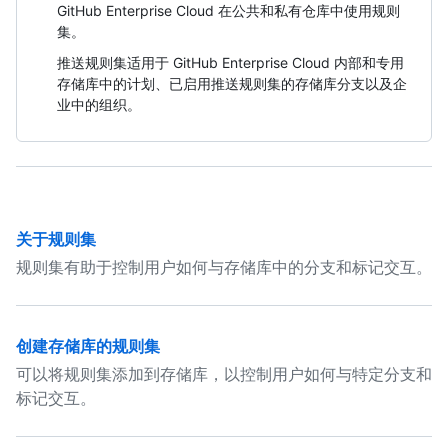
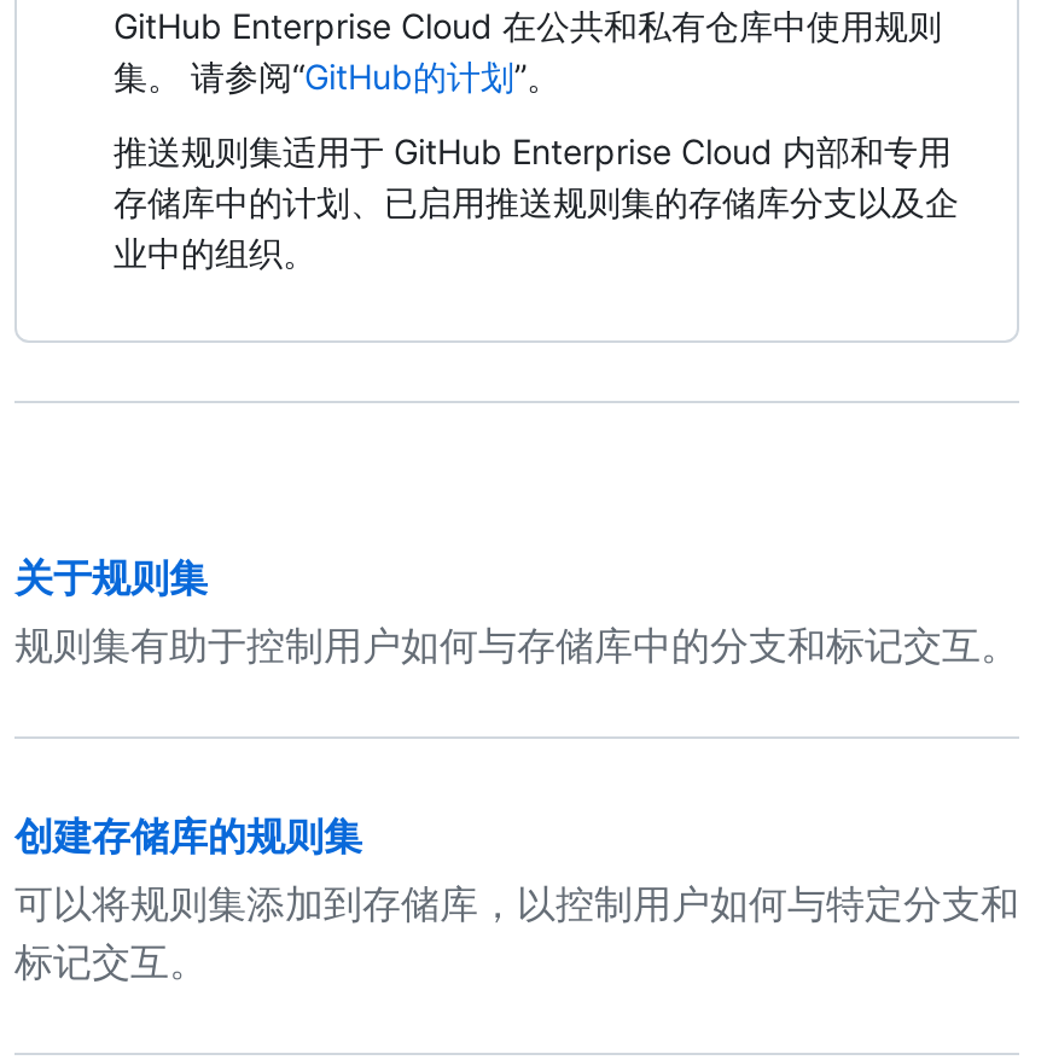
- 集。
+ 集。 请参阅“GitHub的计划”。
